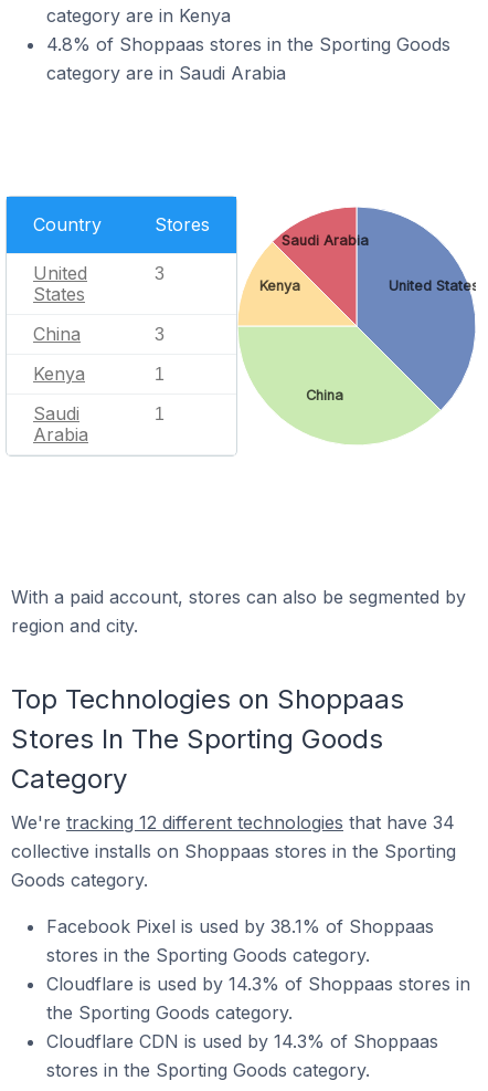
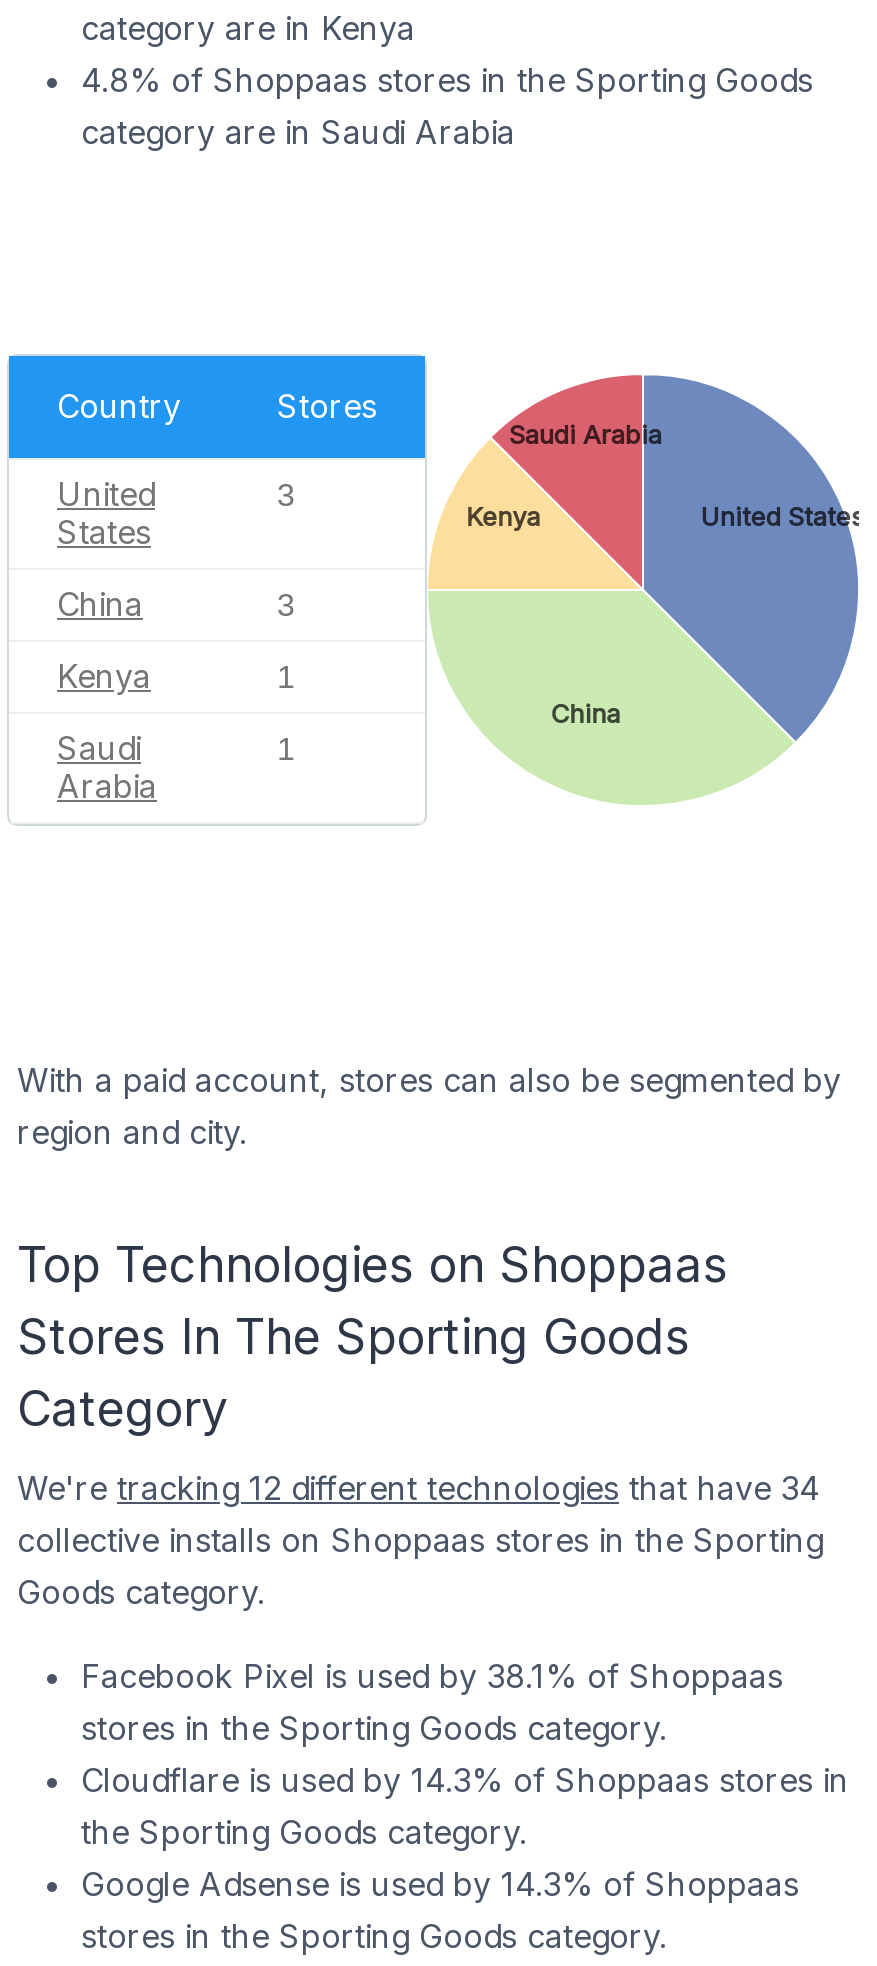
- Cloudflare CDN is used by 14.3% of Shoppaas
+ Google Adsense is used by 14.3% of Shoppaas
